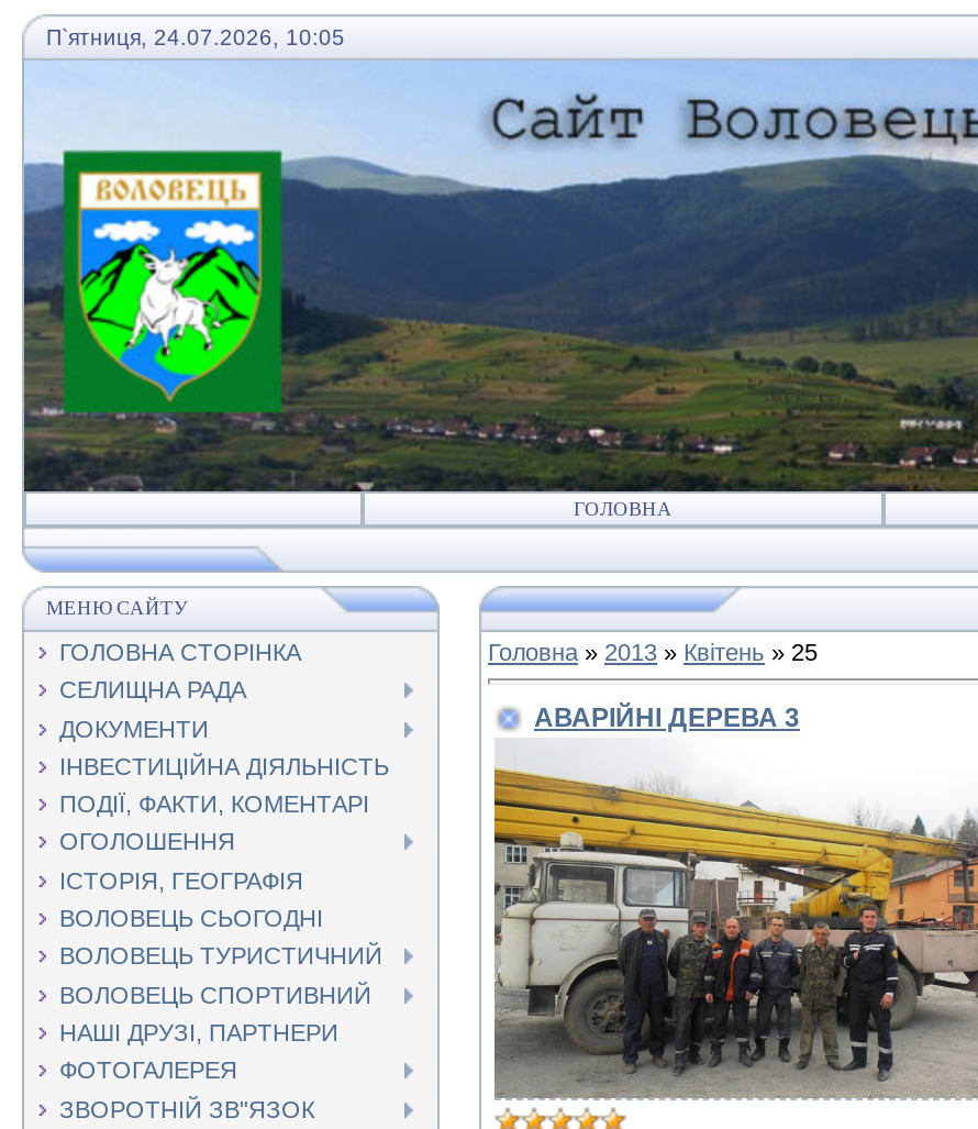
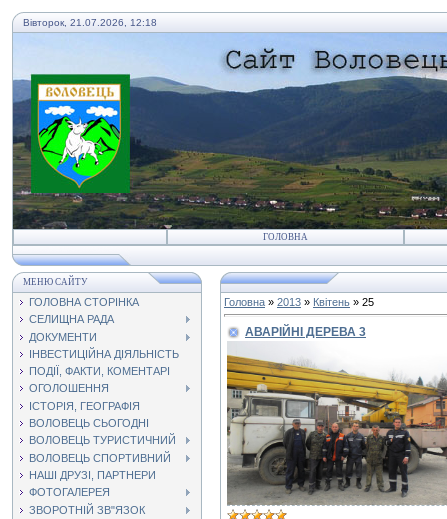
- П`ятниця, 24.07.2026, 10:05
+ Вівторок, 21.07.2026, 12:18
